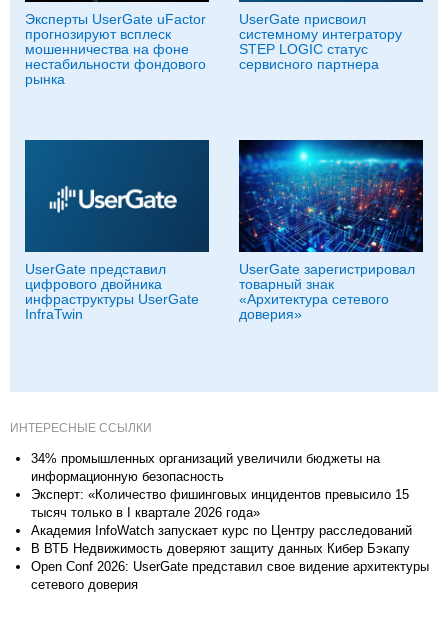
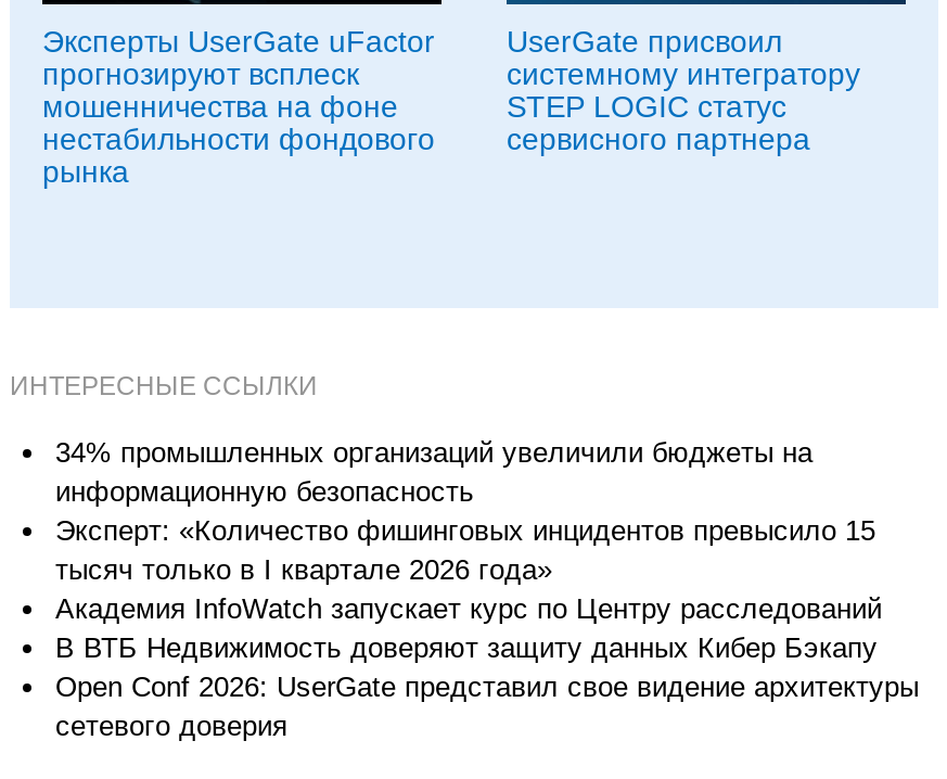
- [image]
- UserGate представил
- цифрового двойника
- инфраструктуры UserGate
- InfraTwin

- [image]
- UserGate зарегистрировал
- товарный знак
- «Архитектура сетевого
- доверия»
